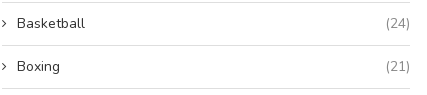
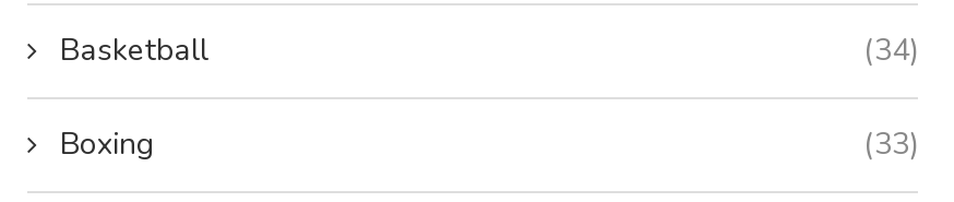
- (24)
+ (34)

- (21)
+ (33)
